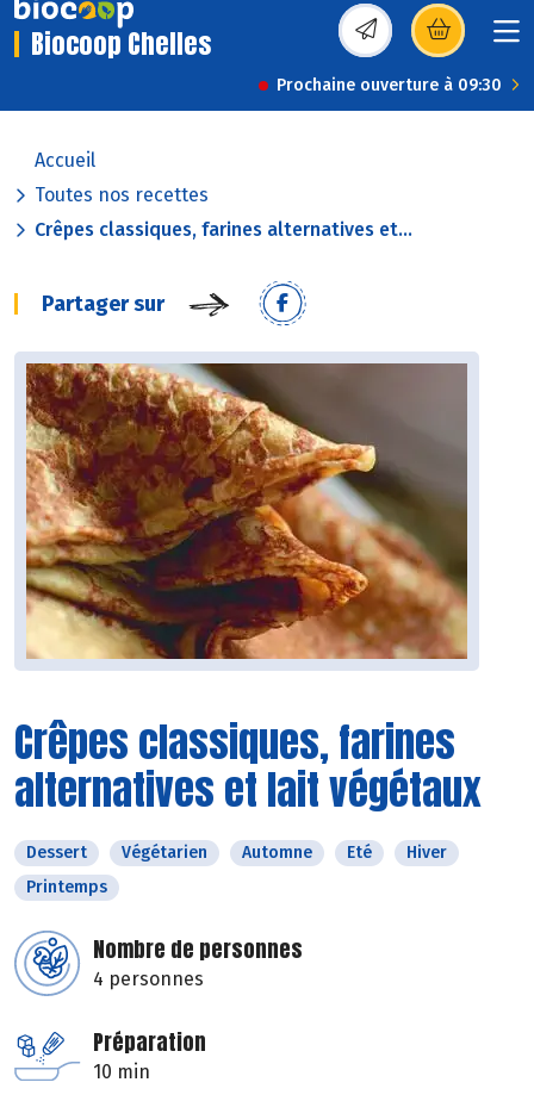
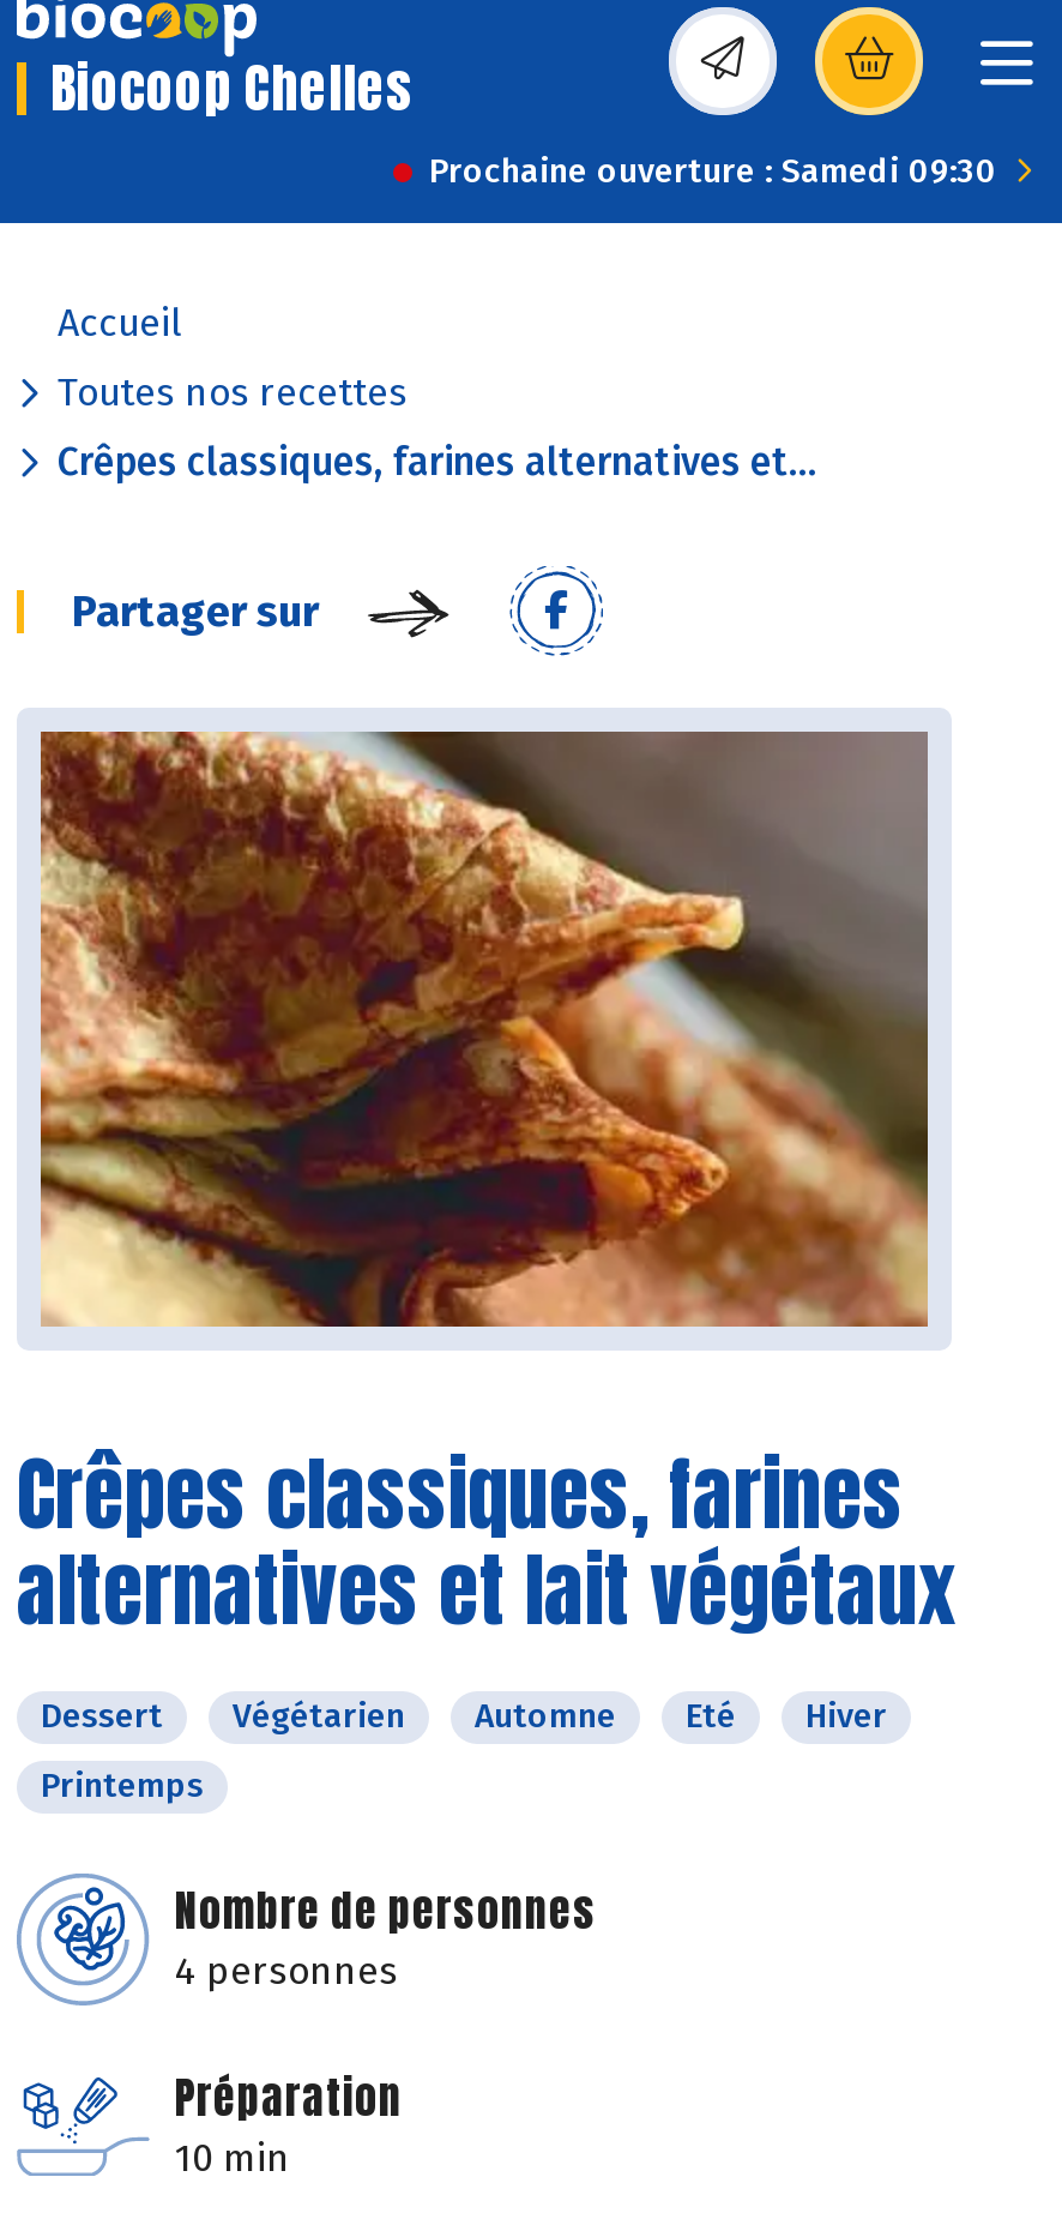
- Prochaine ouverture à 09:30
+ Prochaine ouverture : Samedi 09:30
